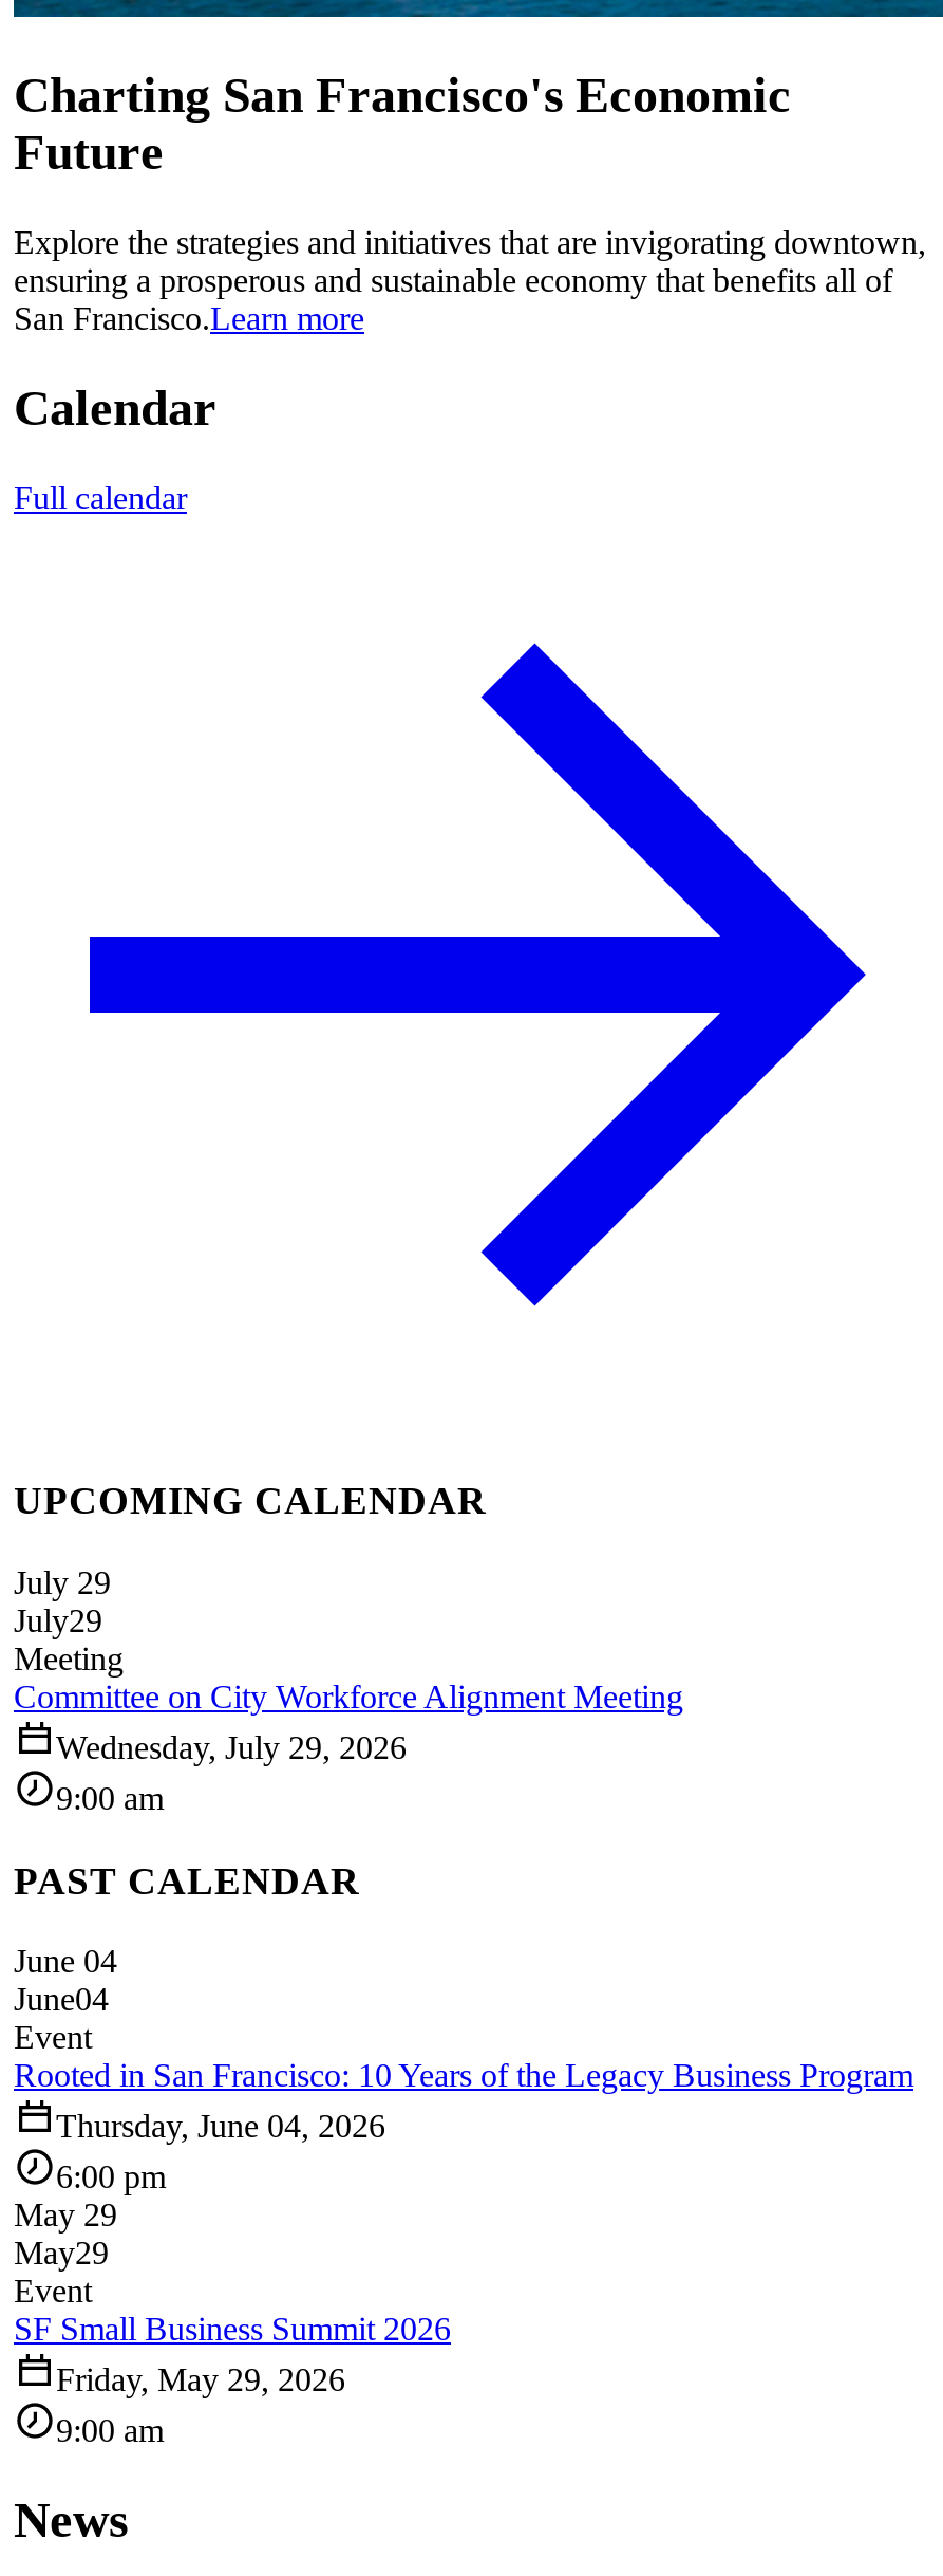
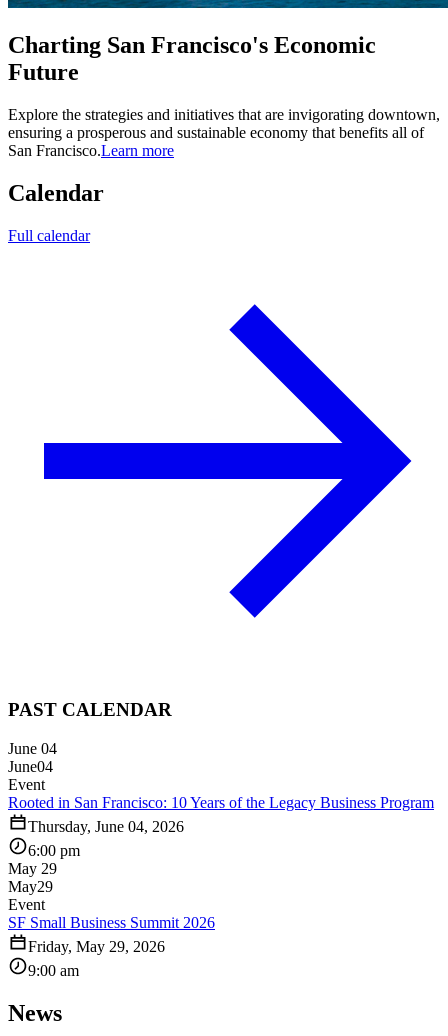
- UPCOMING CALENDAR
- July 29
- July29
- Meeting
- Committee on City Workforce Alignment Meeting
- Wednesday, July 29, 2026
- 9:00 am
